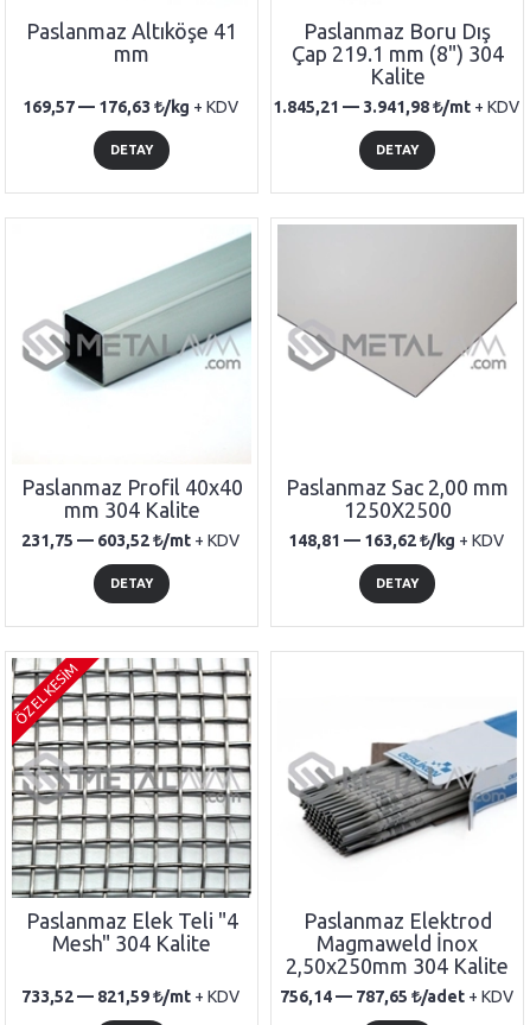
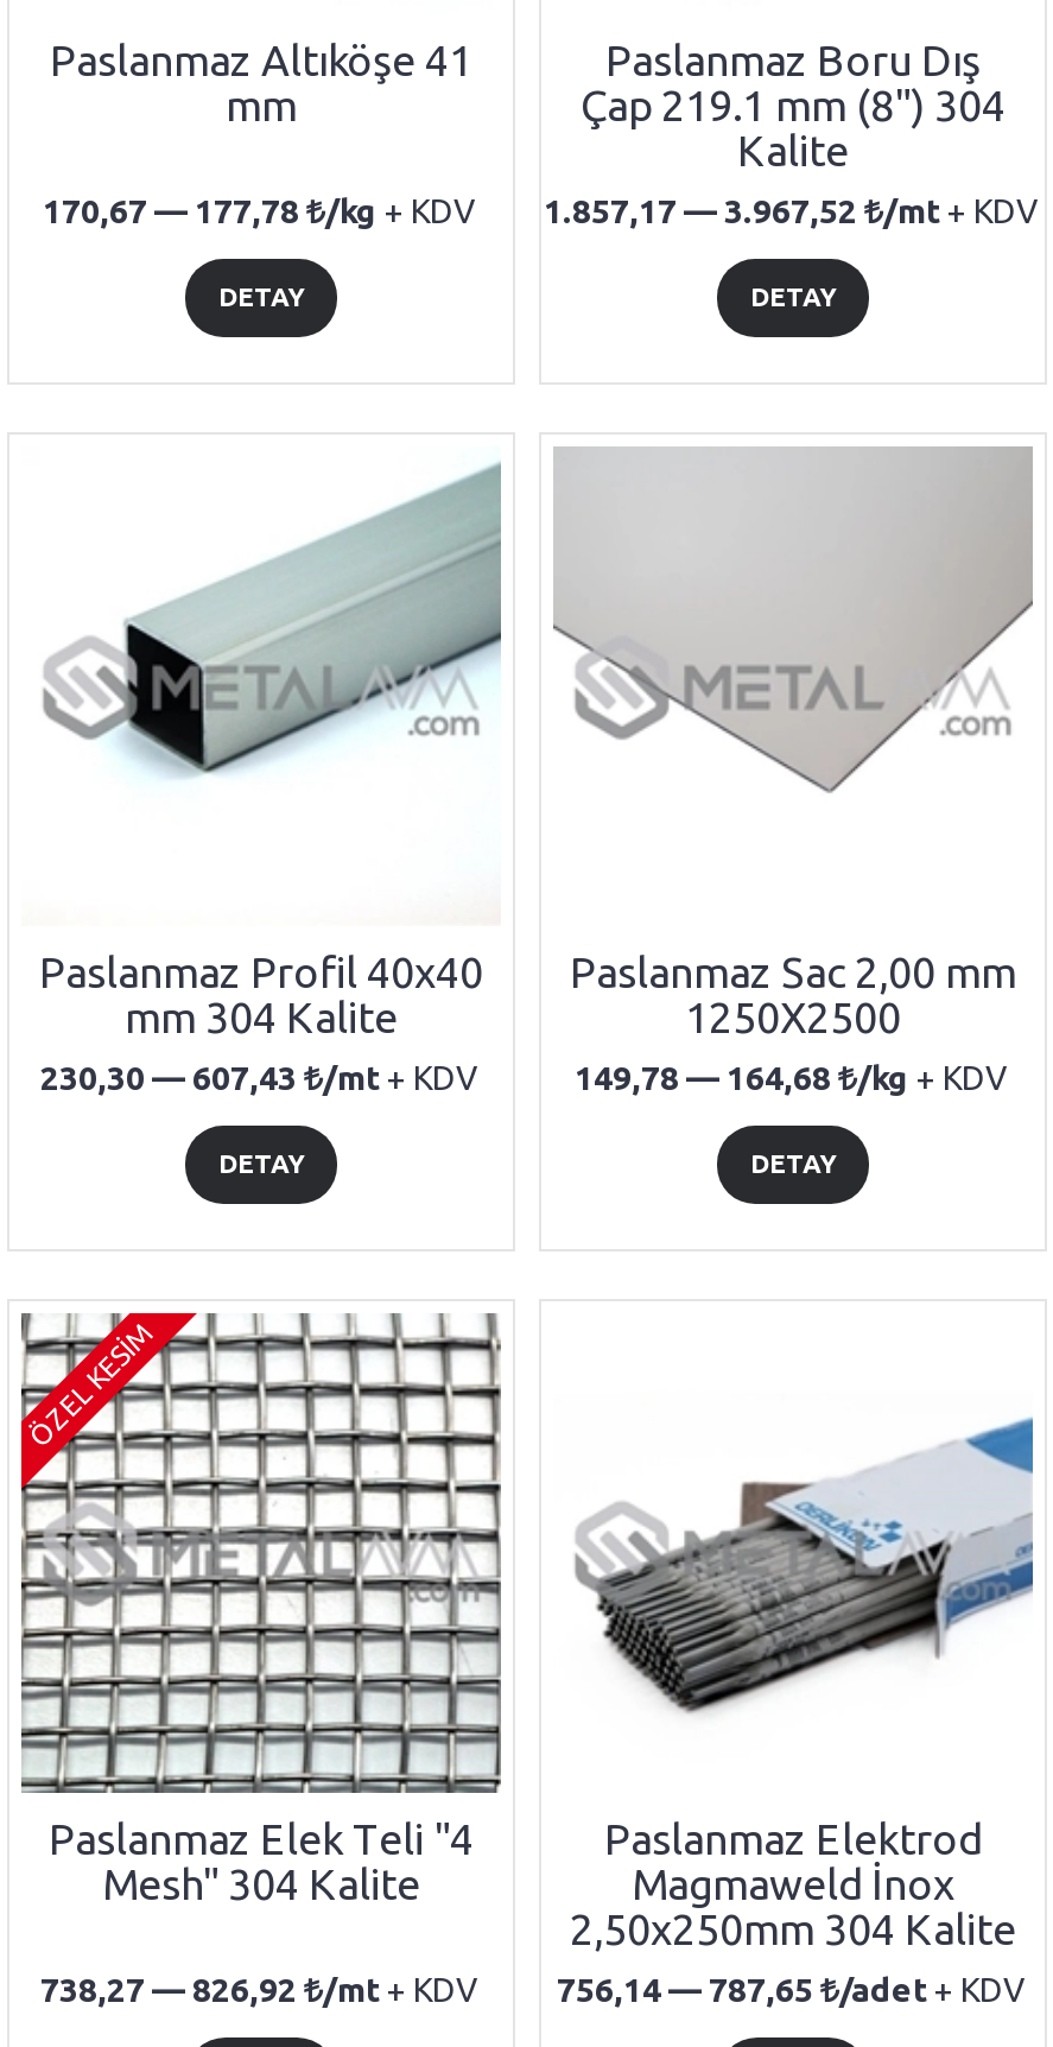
- 169,57 — 176,63 /kg + KDV
+ 170,67 — 177,78 /kg + KDV

- 1.845,21 — 3.941,98 /mt + KDV
+ 1.857,17 — 3.967,52 /mt + KDV

- 231,75 — 603,52 /mt + KDV
+ 230,30 — 607,43 /mt + KDV

- 148,81 — 163,62 /kg + KDV
+ 149,78 — 164,68 /kg + KDV

- 733,52 — 821,59 /mt + KDV
+ 738,27 — 826,92 /mt + KDV
